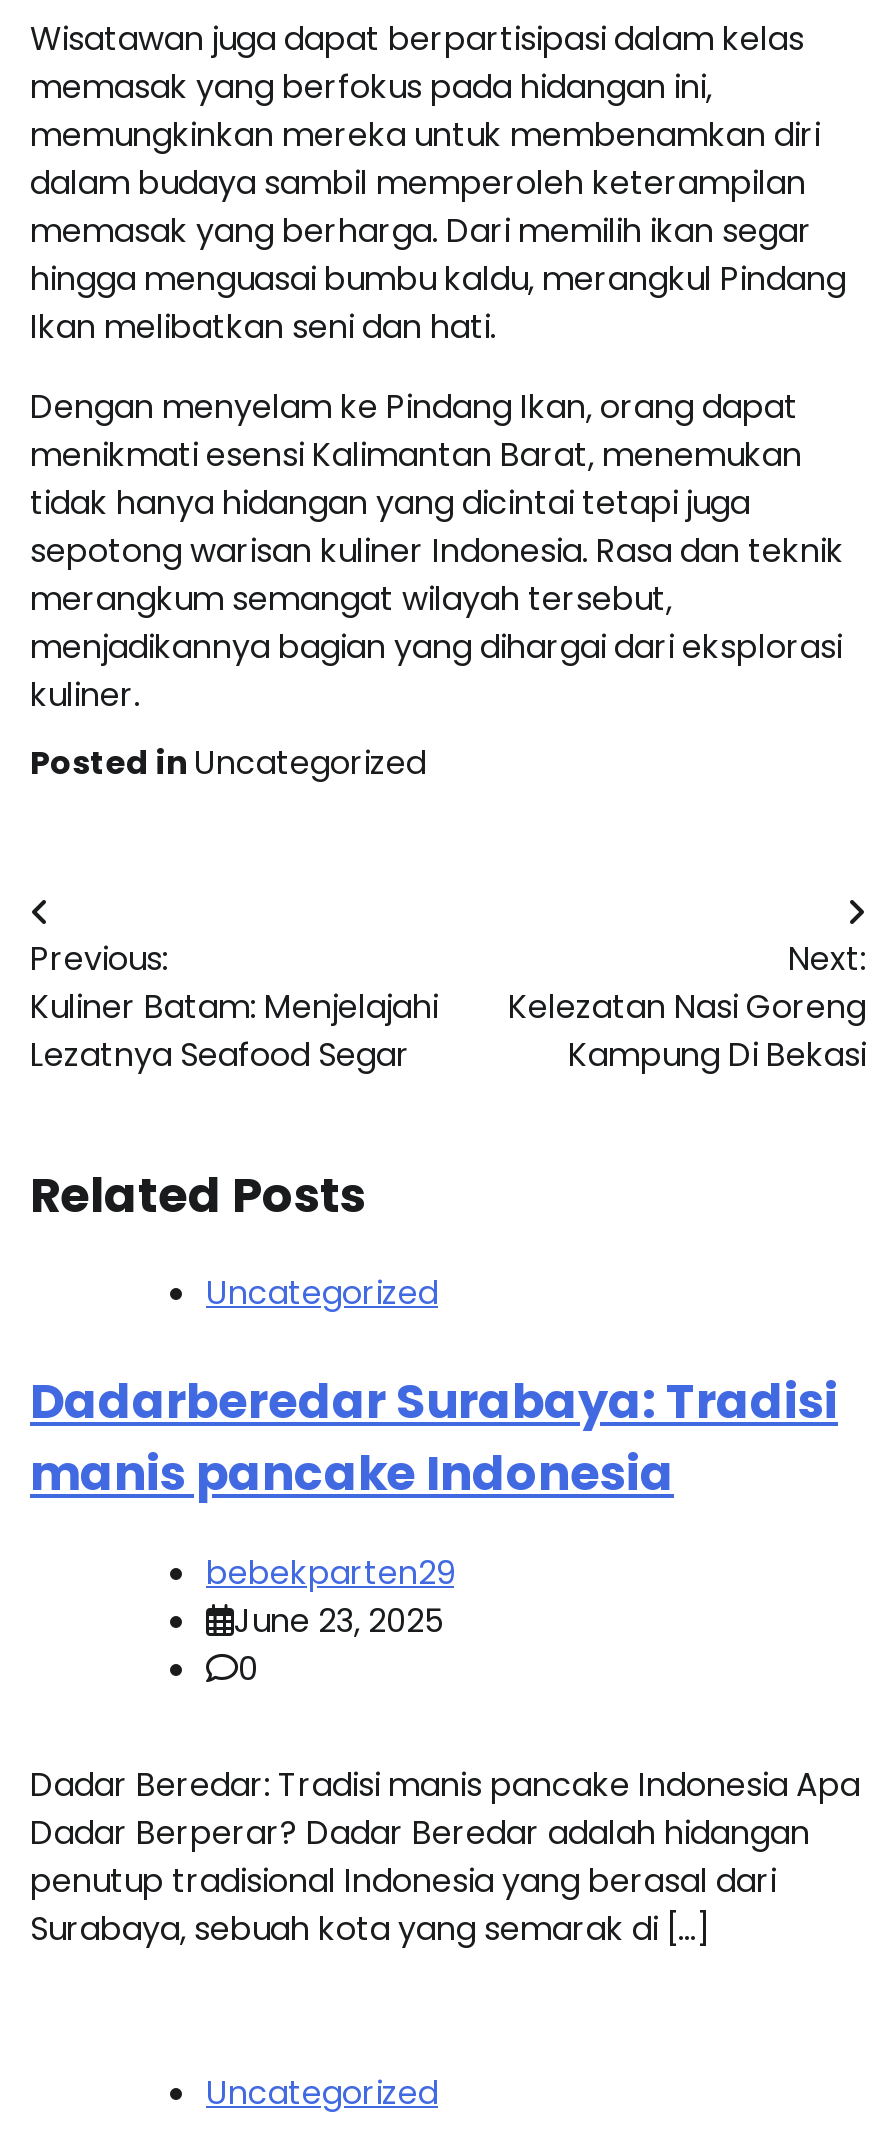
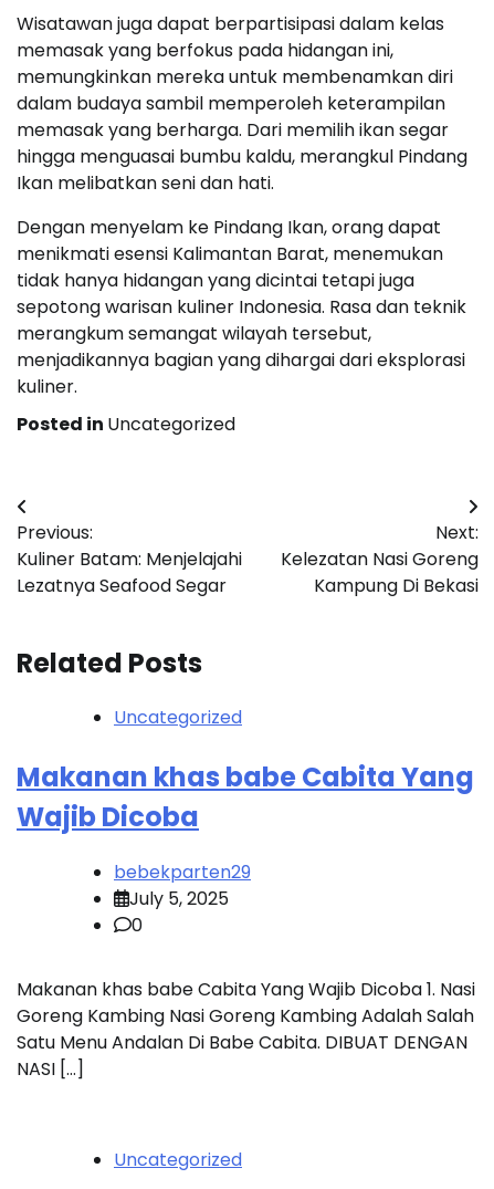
- Dadarberedar Surabaya: Tradisi
- manis pancake Indonesia
+ Makanan khas babe Cabita Yang
+ Wajib Dicoba

- June 23, 2025
+ July 5, 2025

- Dadar Beredar: Tradisi manis pancake Indonesia Apa
- Dadar Berperar? Dadar Beredar adalah hidangan
- penutup tradisional Indonesia yang berasal dari
- Surabaya, sebuah kota yang semarak di […]
+ Makanan khas babe Cabita Yang Wajib Dicoba 1. Nasi
+ Goreng Kambing Nasi Goreng Kambing Adalah Salah
+ Satu Menu Andalan Di Babe Cabita. DIBUAT DENGAN
+ NASI […]
